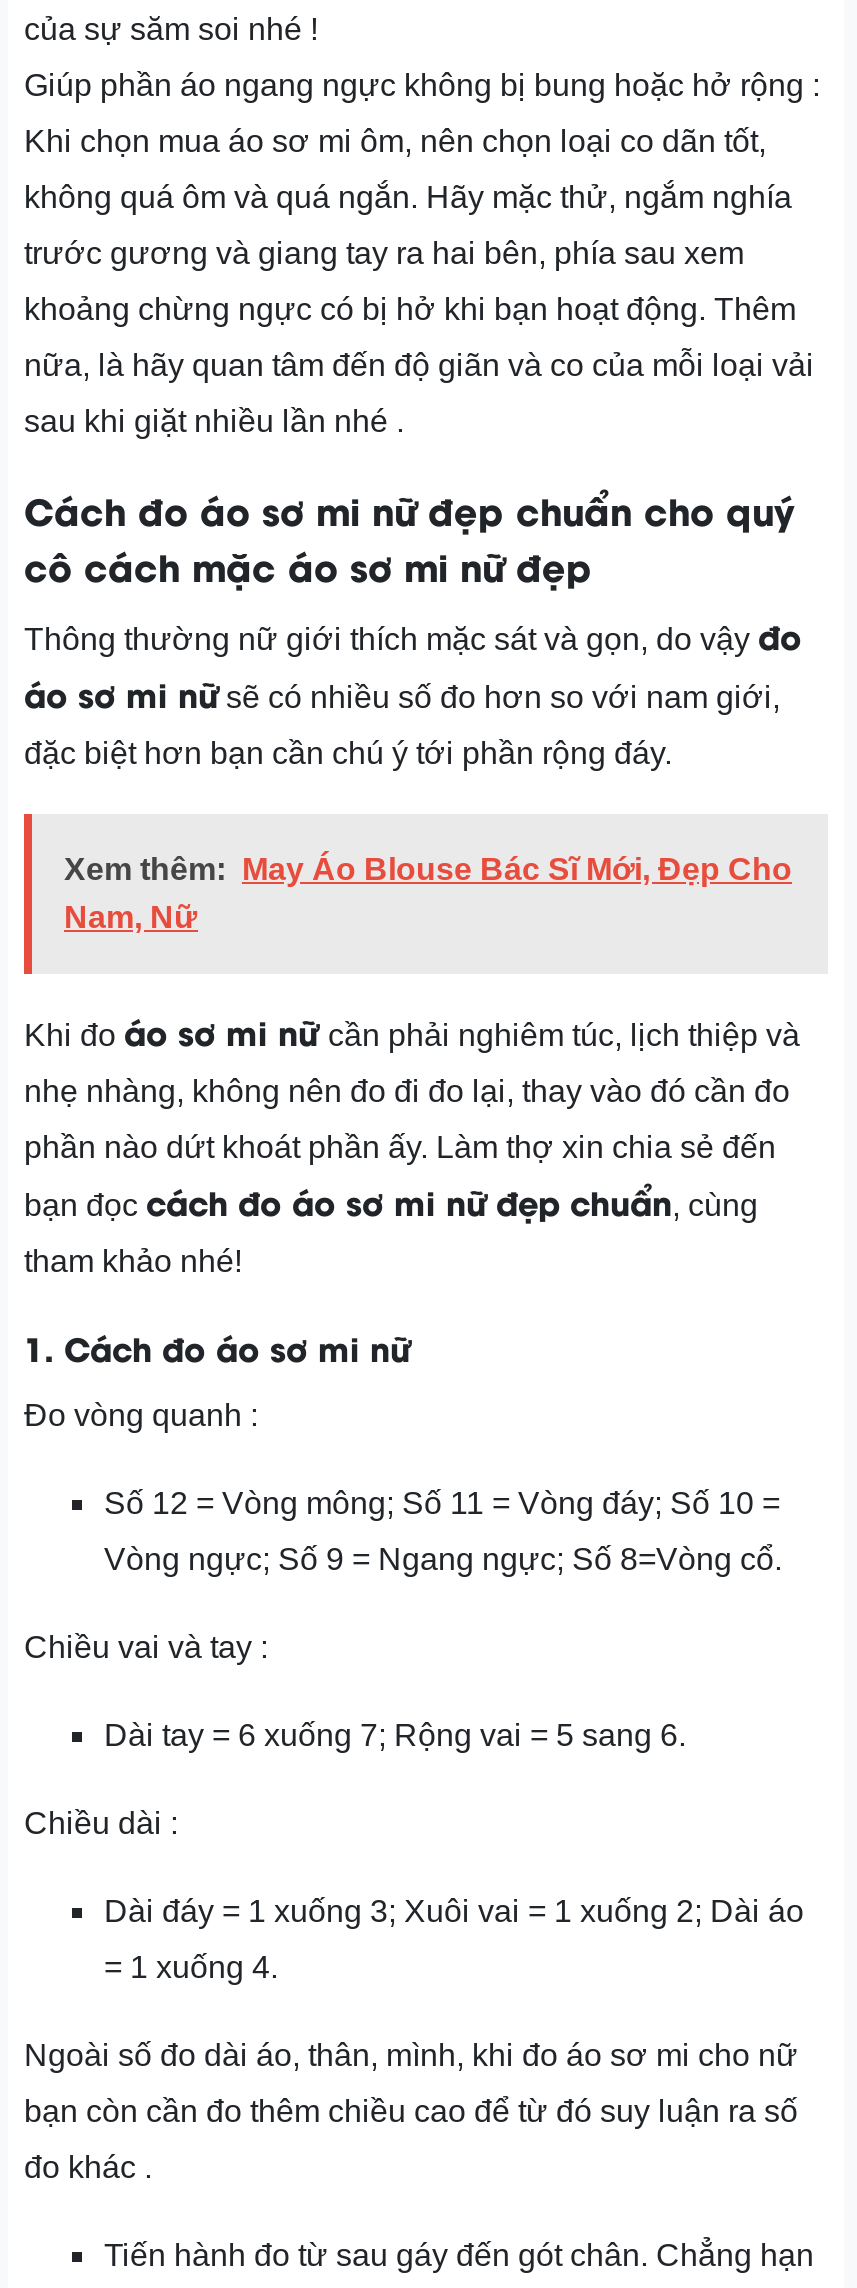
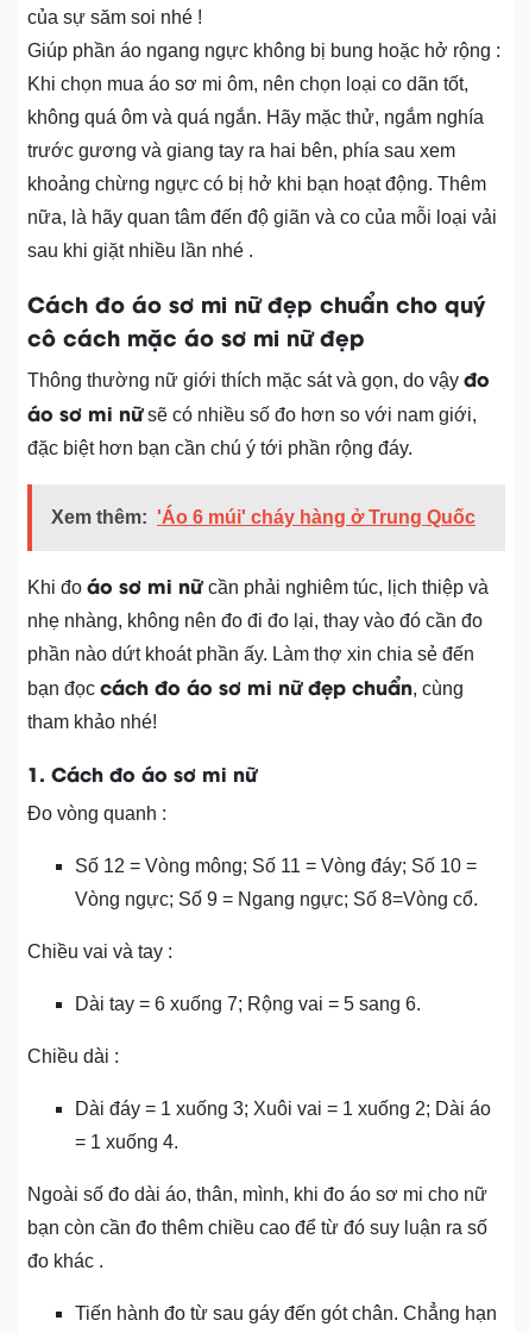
- Xem thêm: May Áo Blouse Bác Sĩ Mới, Đẹp Cho
- Nam, Nữ
+ Xem thêm: 'Áo 6 múi' cháy hàng ở Trung Quốc
